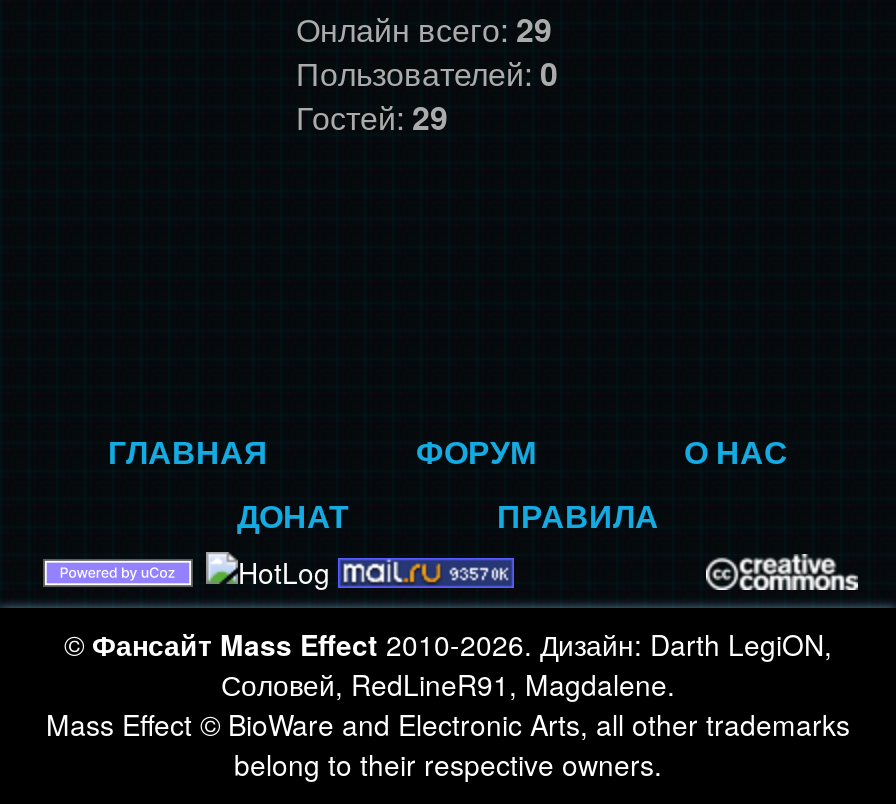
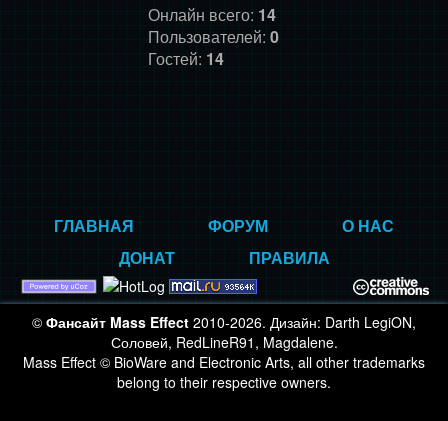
- Онлайн всего: 29
+ Онлайн всего: 14

- Гостей: 29
+ Гостей: 14
